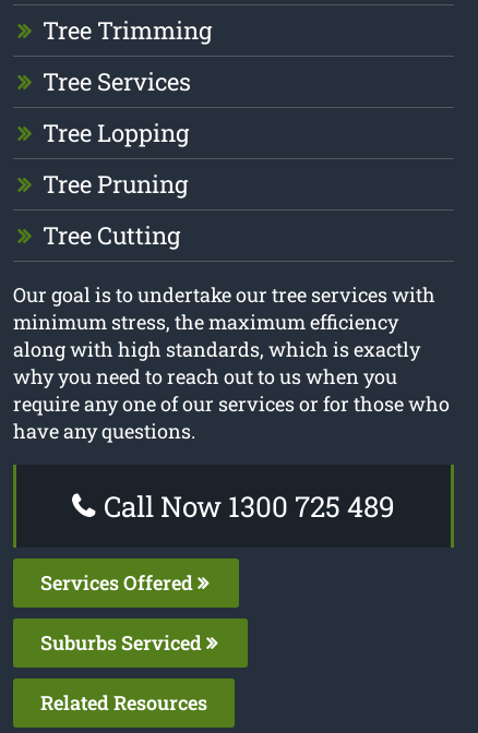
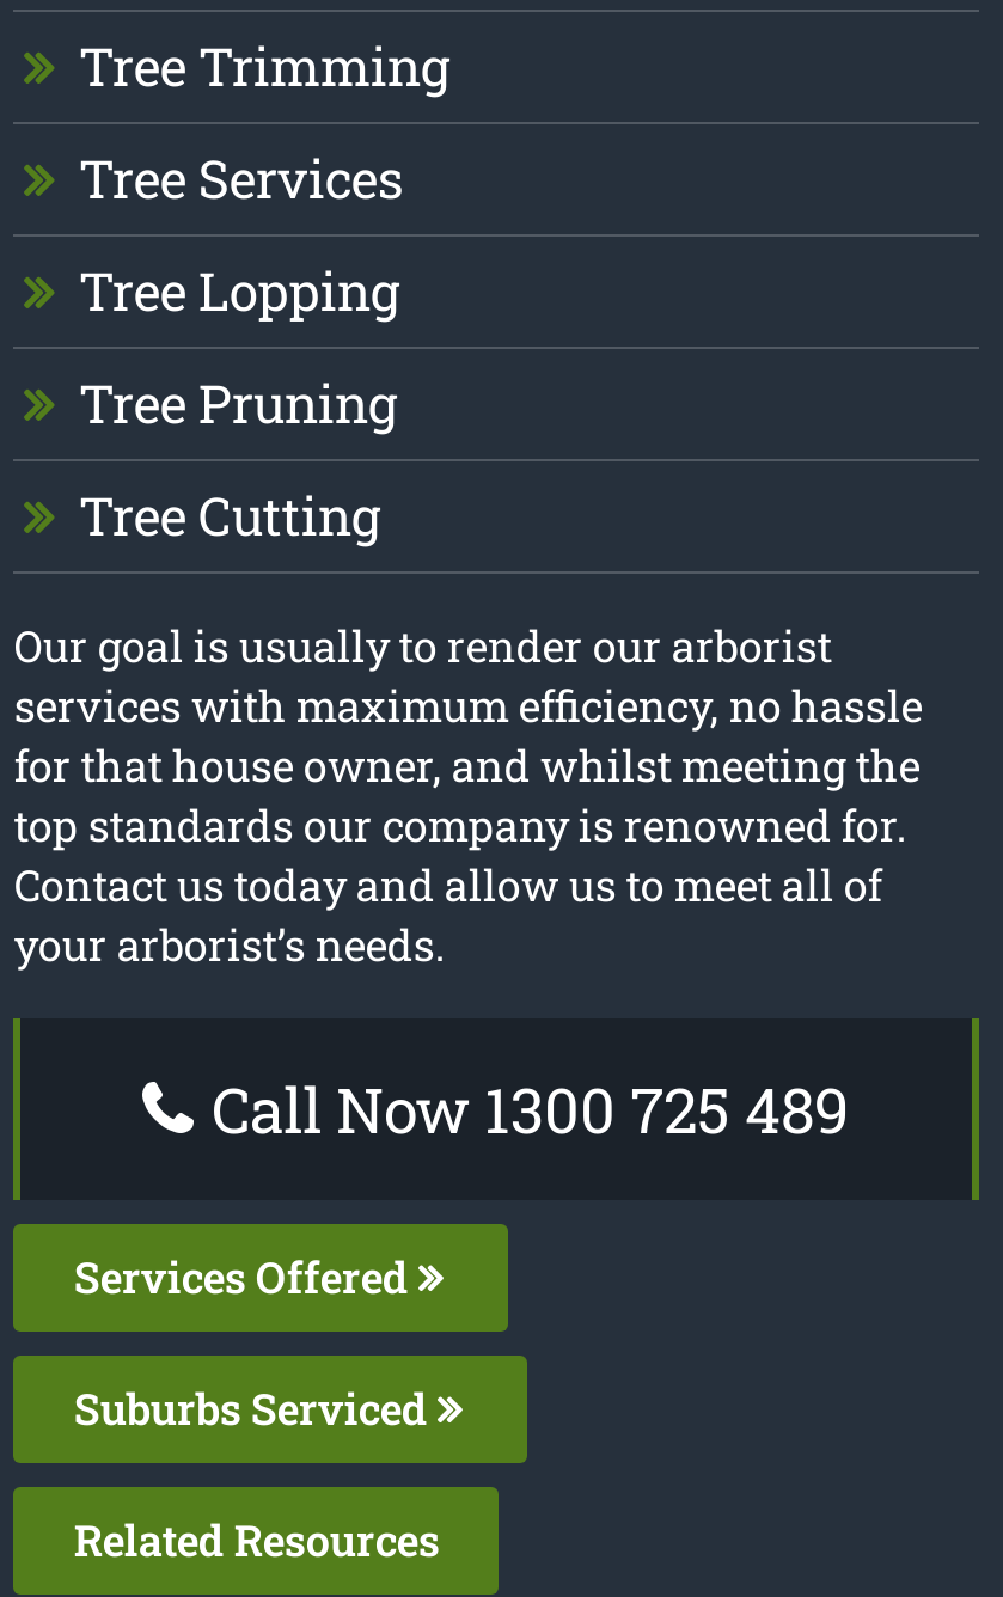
- Our goal is to undertake our tree services with
- minimum stress, the maximum efficiency
- along with high standards, which is exactly
- why you need to reach out to us when you
- require any one of our services or for those who
- have any questions.
+ Our goal is usually to render our arborist
+ services with maximum efficiency, no hassle
+ for that house owner, and whilst meeting the
+ top standards our company is renowned for.
+ Contact us today and allow us to meet all of
+ your arborist’s needs.
